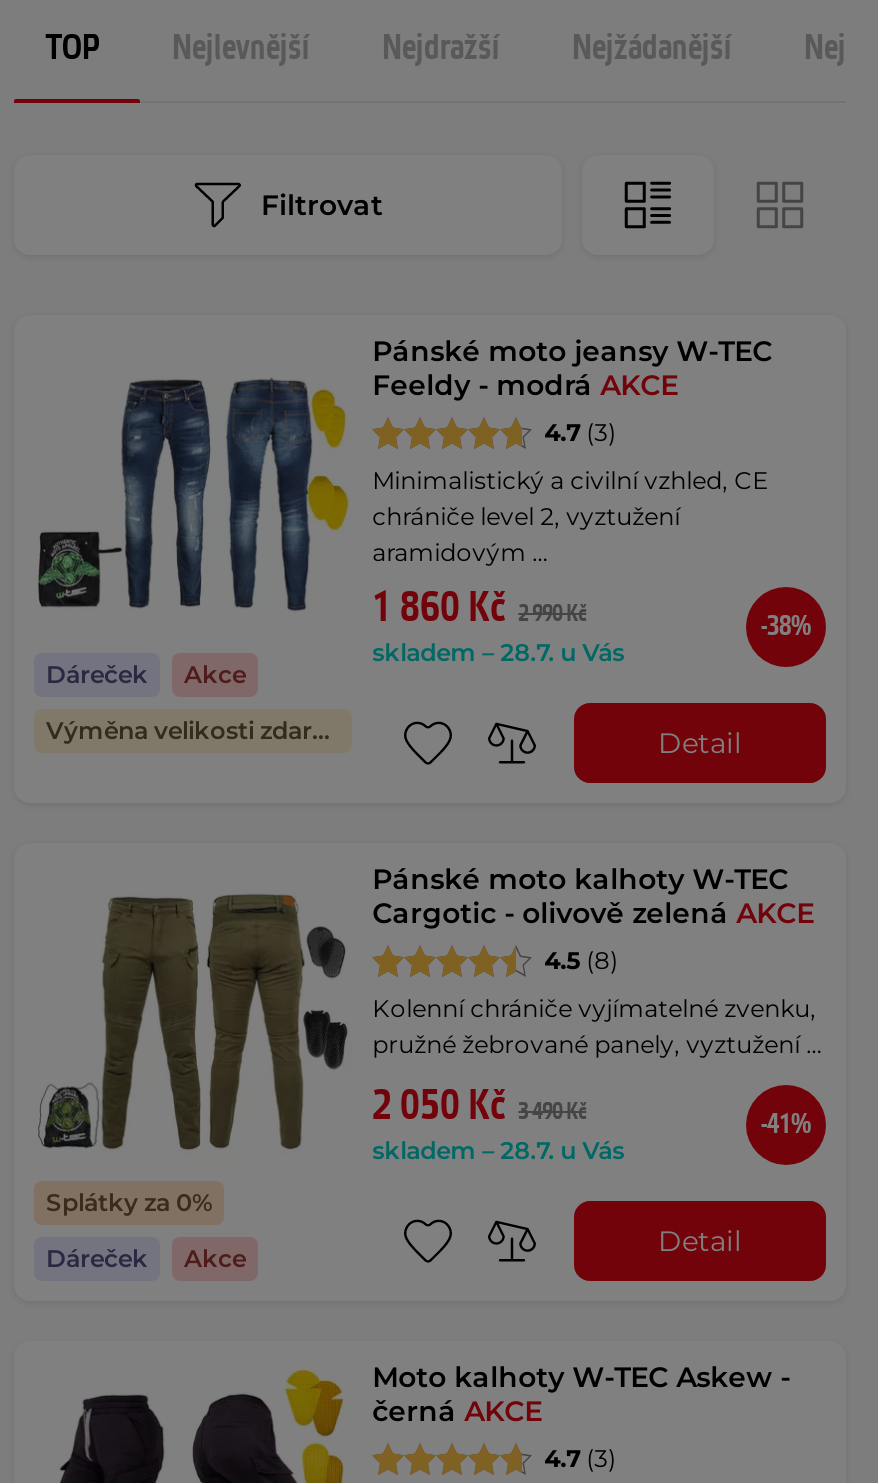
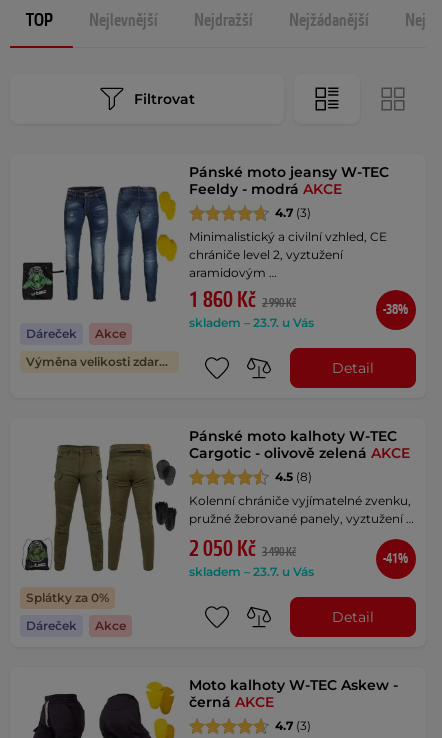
- skladem – 28.7. u Vás
+ skladem – 23.7. u Vás

- skladem – 28.7. u Vás
+ skladem – 23.7. u Vás
